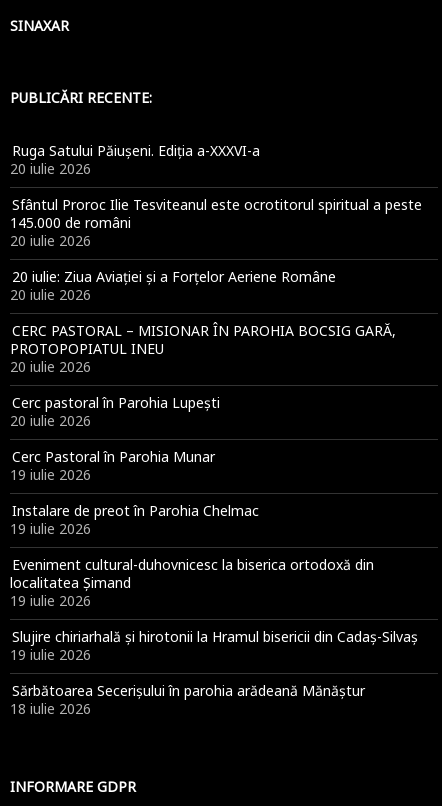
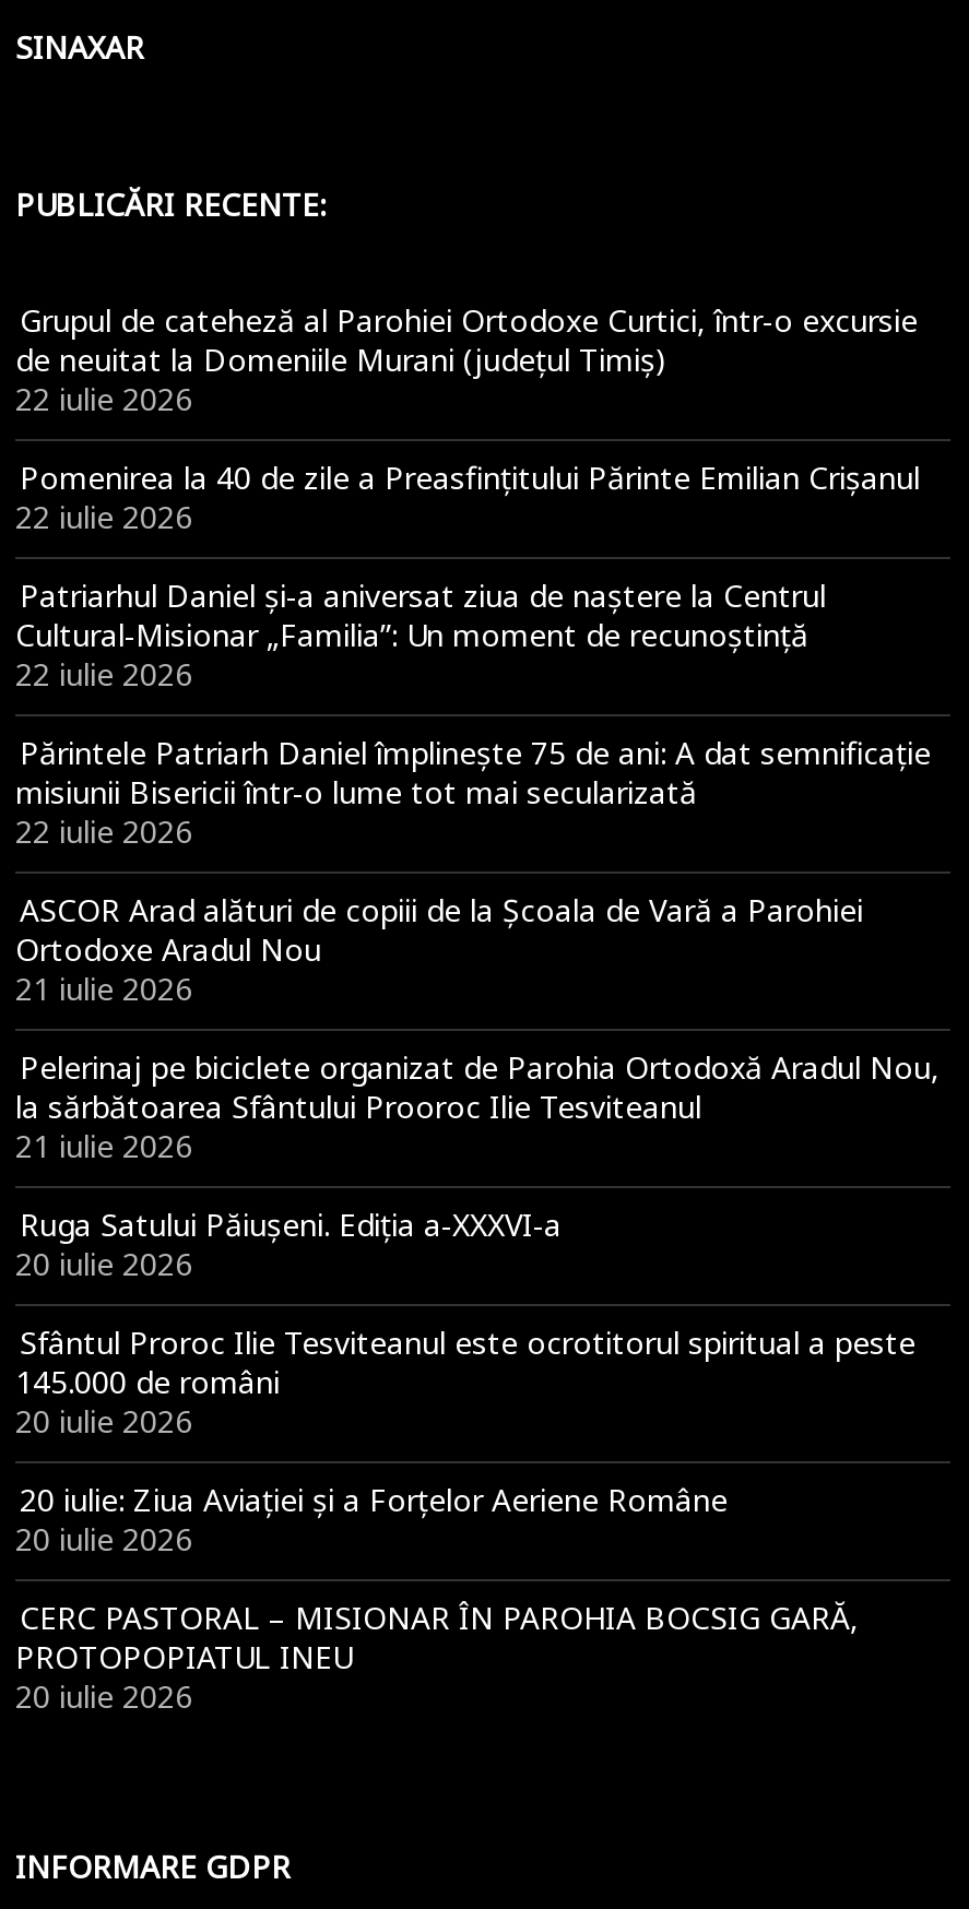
+ Grupul de cateheză al Parohiei Ortodoxe Curtici, într-o excursie
+ de neuitat la Domeniile Murani (județul Timiș)
+ 22 iulie 2026
+ Pomenirea la 40 de zile a Preasfințitului Părinte Emilian Crișanul
+ 22 iulie 2026
+ Patriarhul Daniel și-a aniversat ziua de naștere la Centrul
+ Cultural-Misionar „Familia”: Un moment de recunoștință
+ 22 iulie 2026
+ Părintele Patriarh Daniel împlinește 75 de ani: A dat semnificație
+ misiunii Bisericii într-o lume tot mai secularizată
+ 22 iulie 2026
+ ASCOR Arad alături de copiii de la Școala de Vară a Parohiei
+ Ortodoxe Aradul Nou
+ 21 iulie 2026
+ Pelerinaj pe biciclete organizat de Parohia Ortodoxă Aradul Nou,
+ la sărbătoarea Sfântului Prooroc Ilie Tesviteanul
+ 21 iulie 2026

moved down: Ruga Satului Păiușeni. Ediția a-XXXVI-a | 20 iulie 2026 | Sfântul Proroc Ilie Tesviteanul este ocrotitorul spiritual a peste | ... | PROTOPOPIATUL INEU | 20 iulie 2026

- Cerc pastoral în Parohia Lupești
- 20 iulie 2026
- Cerc Pastoral în Parohia Munar
- 19 iulie 2026
- Instalare de preot în Parohia Chelmac
- 19 iulie 2026
- Eveniment cultural-duhovnicesc la biserica ortodoxă din
- localitatea Șimand
- 19 iulie 2026
- Slujire chiriarhală și hirotonii la Hramul bisericii din Cadaș-Silvaș
- 19 iulie 2026
- Sărbătoarea Secerișului în parohia arădeană Mănăștur
- 18 iulie 2026
